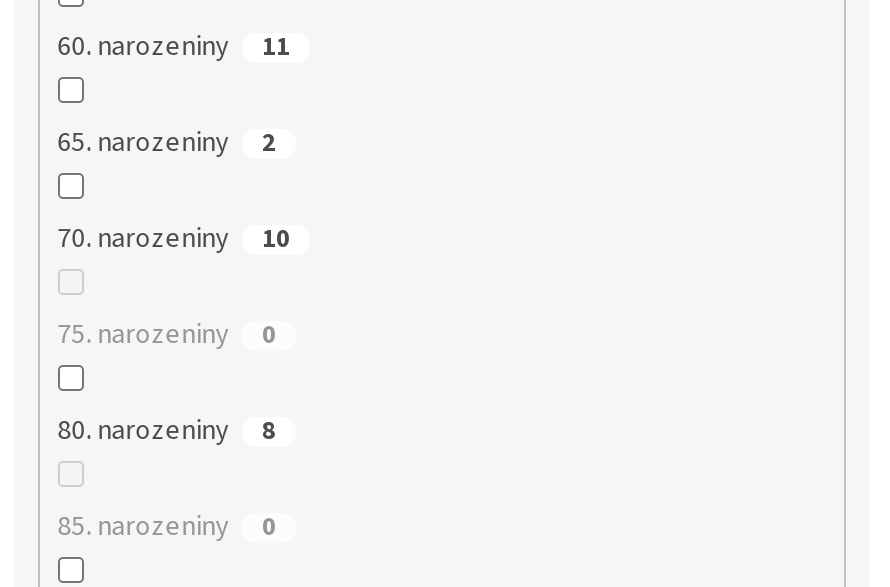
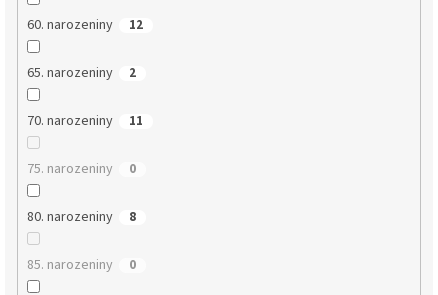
- 60. narozeniny 11
+ 60. narozeniny 12

- 70. narozeniny 10
+ 70. narozeniny 11
